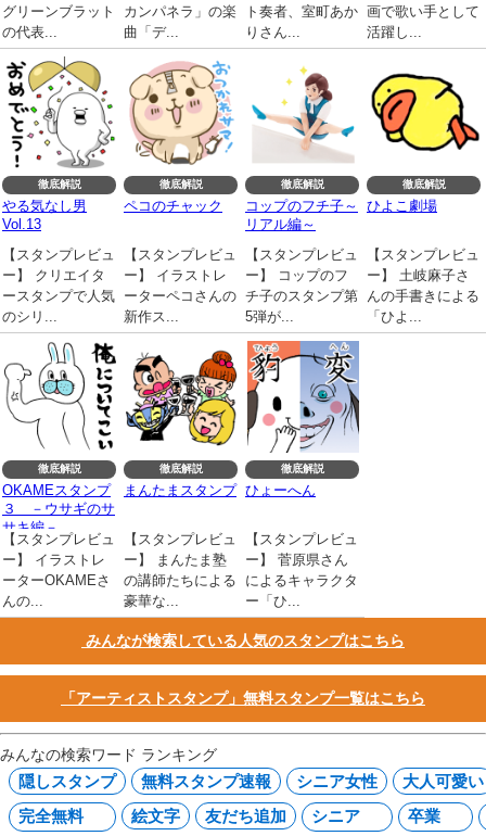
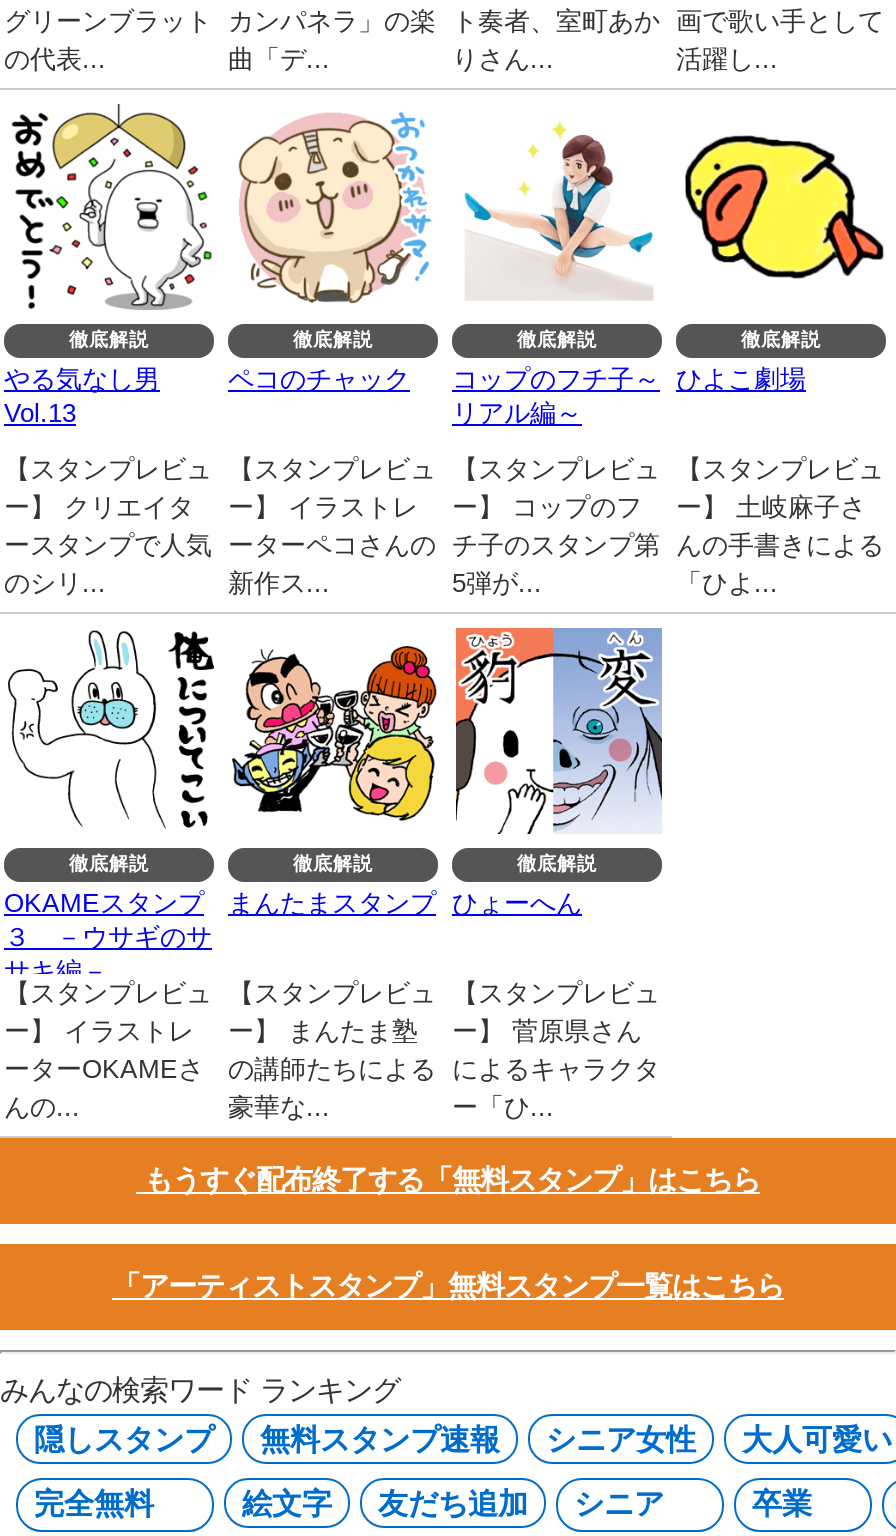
- みんなが検索している人気のスタンプはこちら
+ もうすぐ配布終了する「無料スタンプ」はこちら
